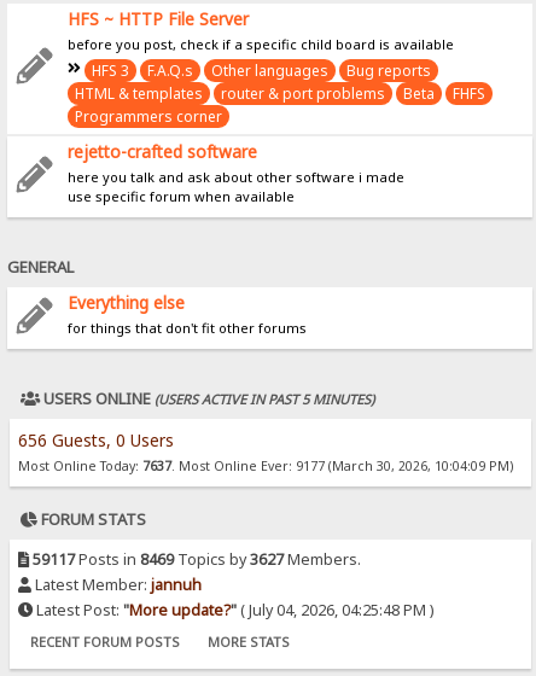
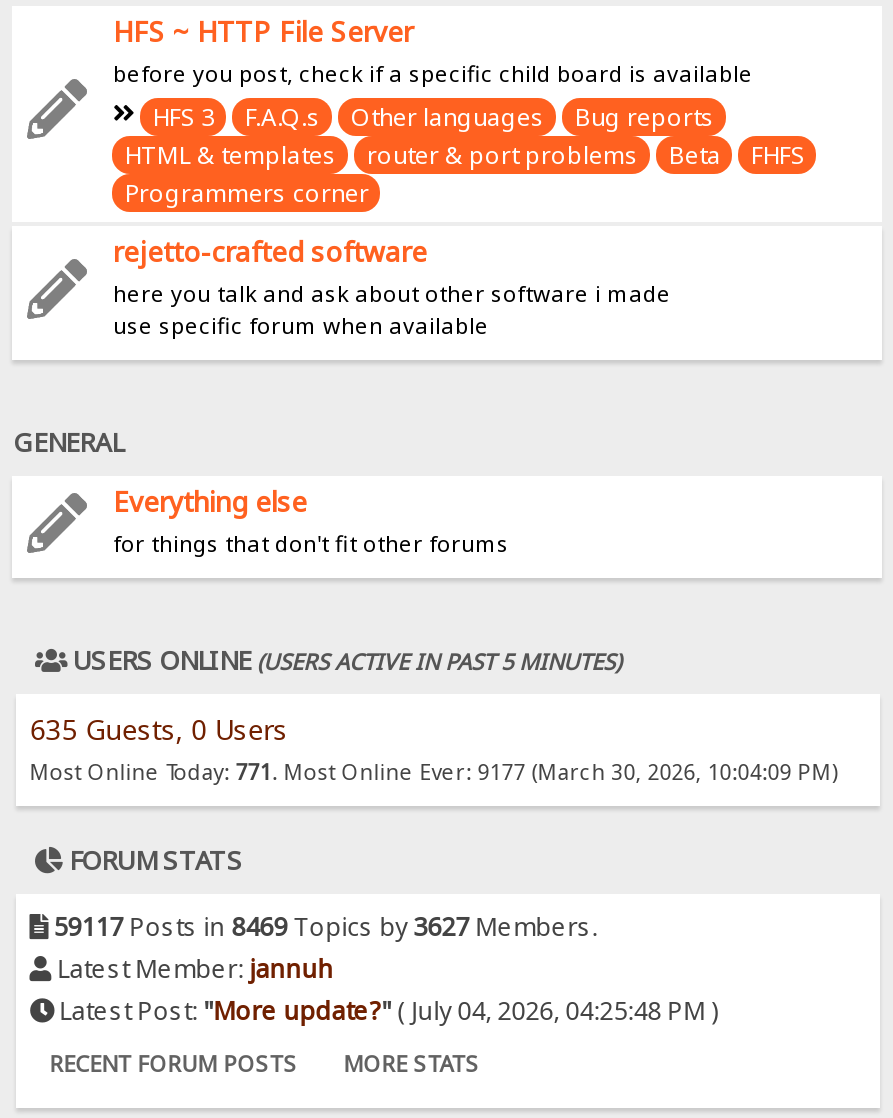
- 656 Guests, 0 Users
+ 635 Guests, 0 Users

- Most Online Today: 7637. Most Online Ever: 9177 (March 30, 2026, 10:04:09 PM)
+ Most Online Today: 771. Most Online Ever: 9177 (March 30, 2026, 10:04:09 PM)
